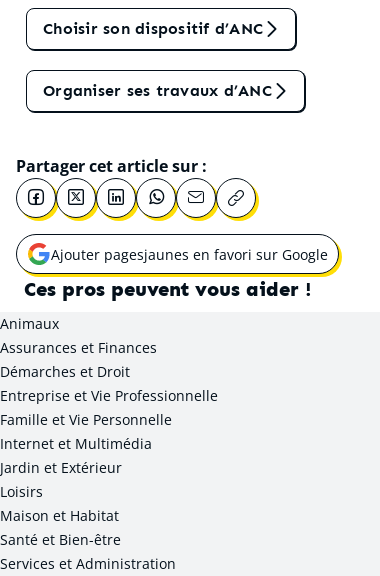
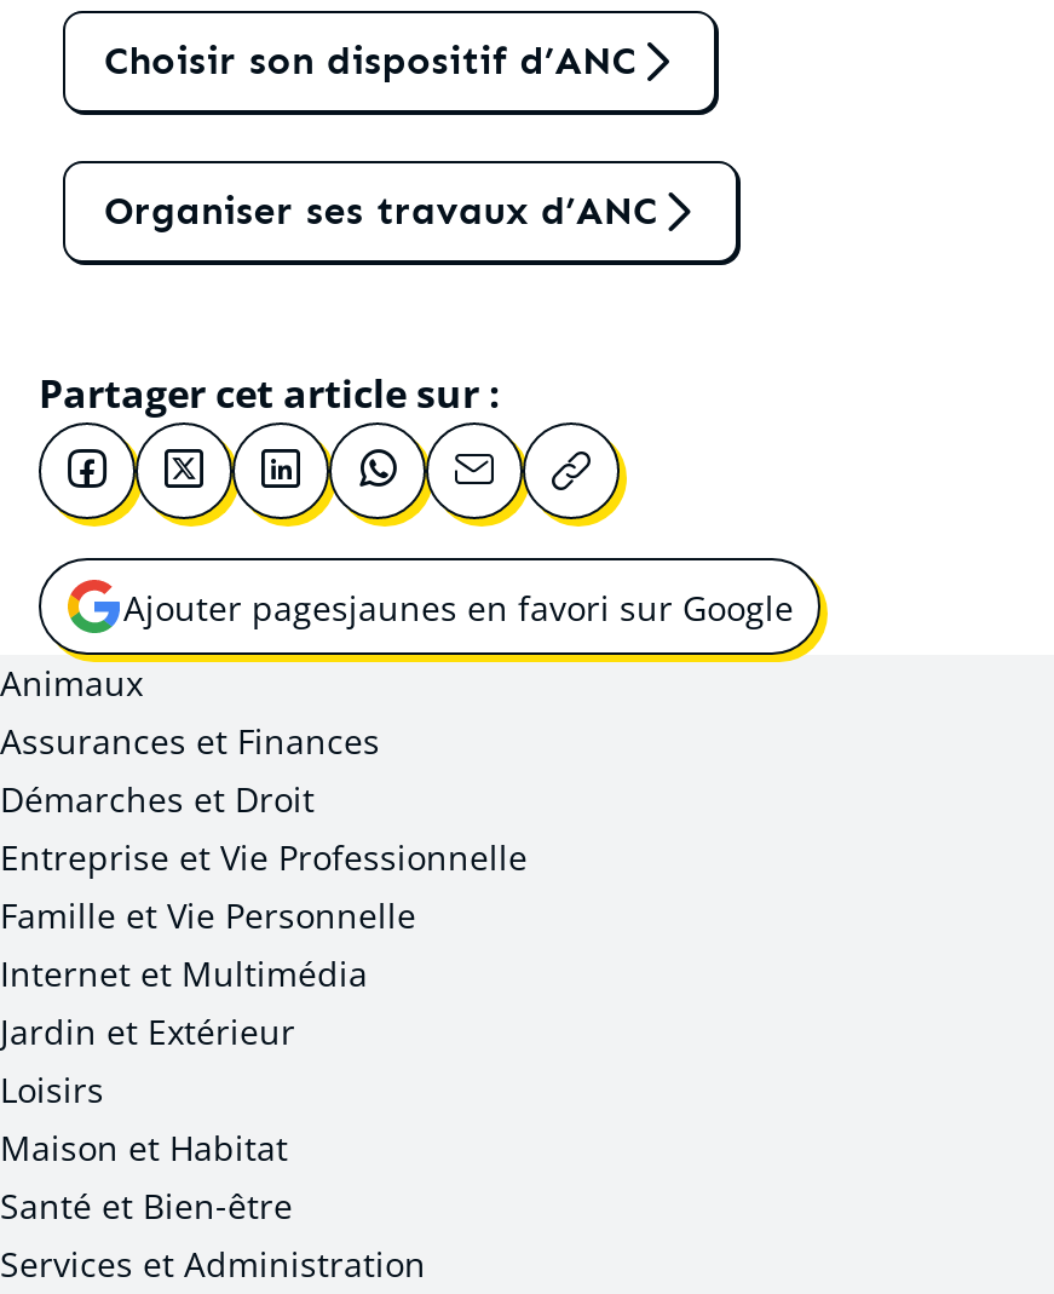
- Ces pros peuvent vous aider !
